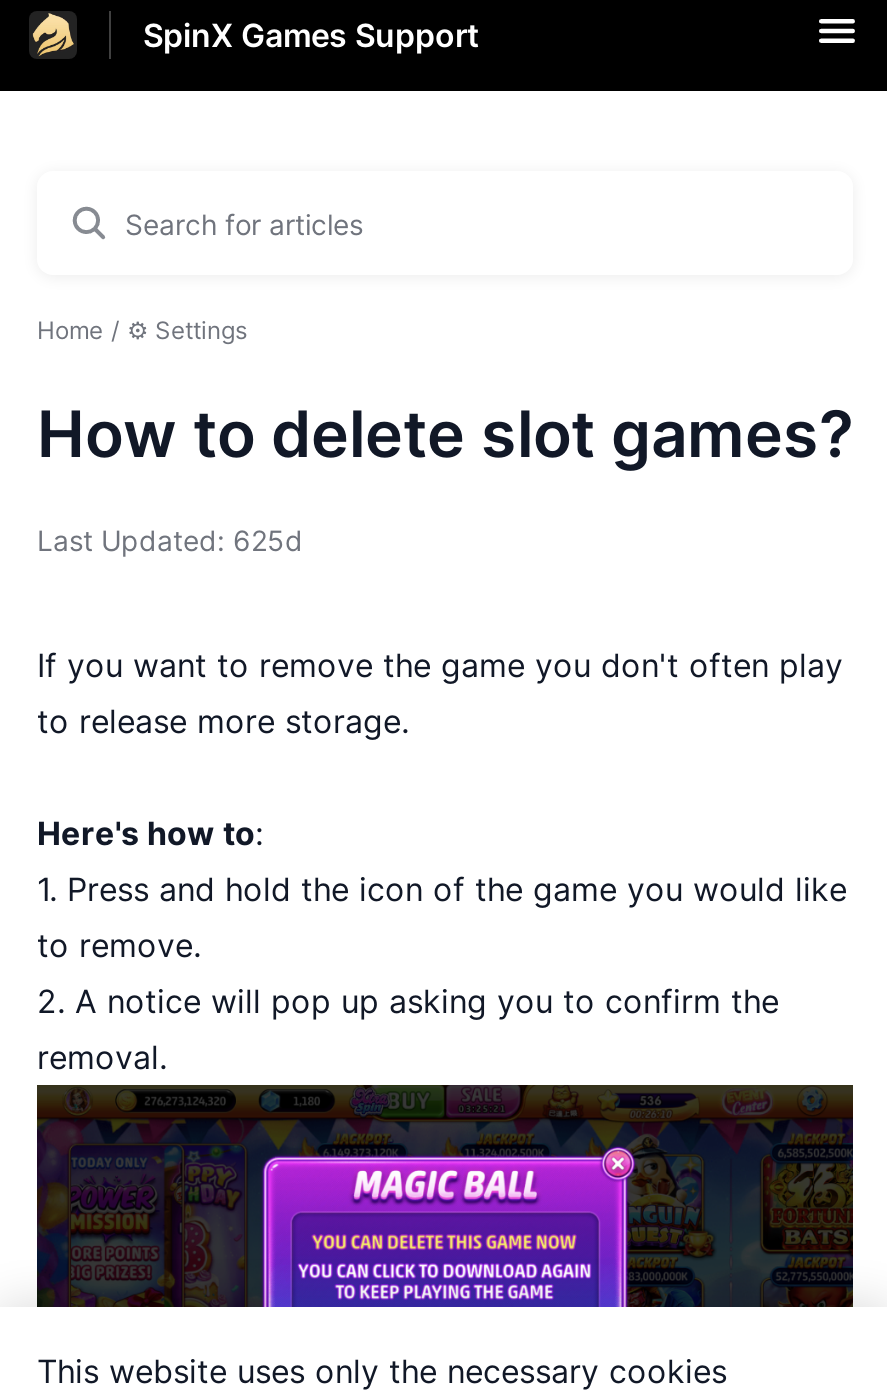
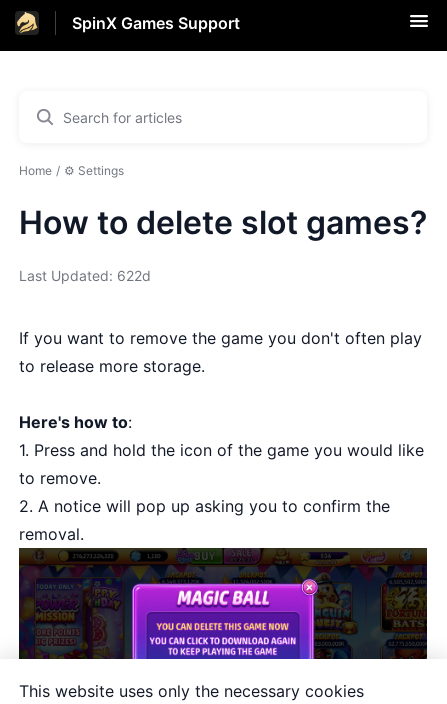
- Last Updated: 625d
+ Last Updated: 622d
